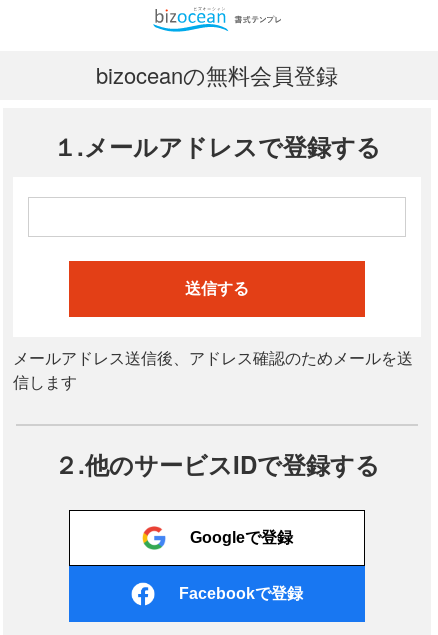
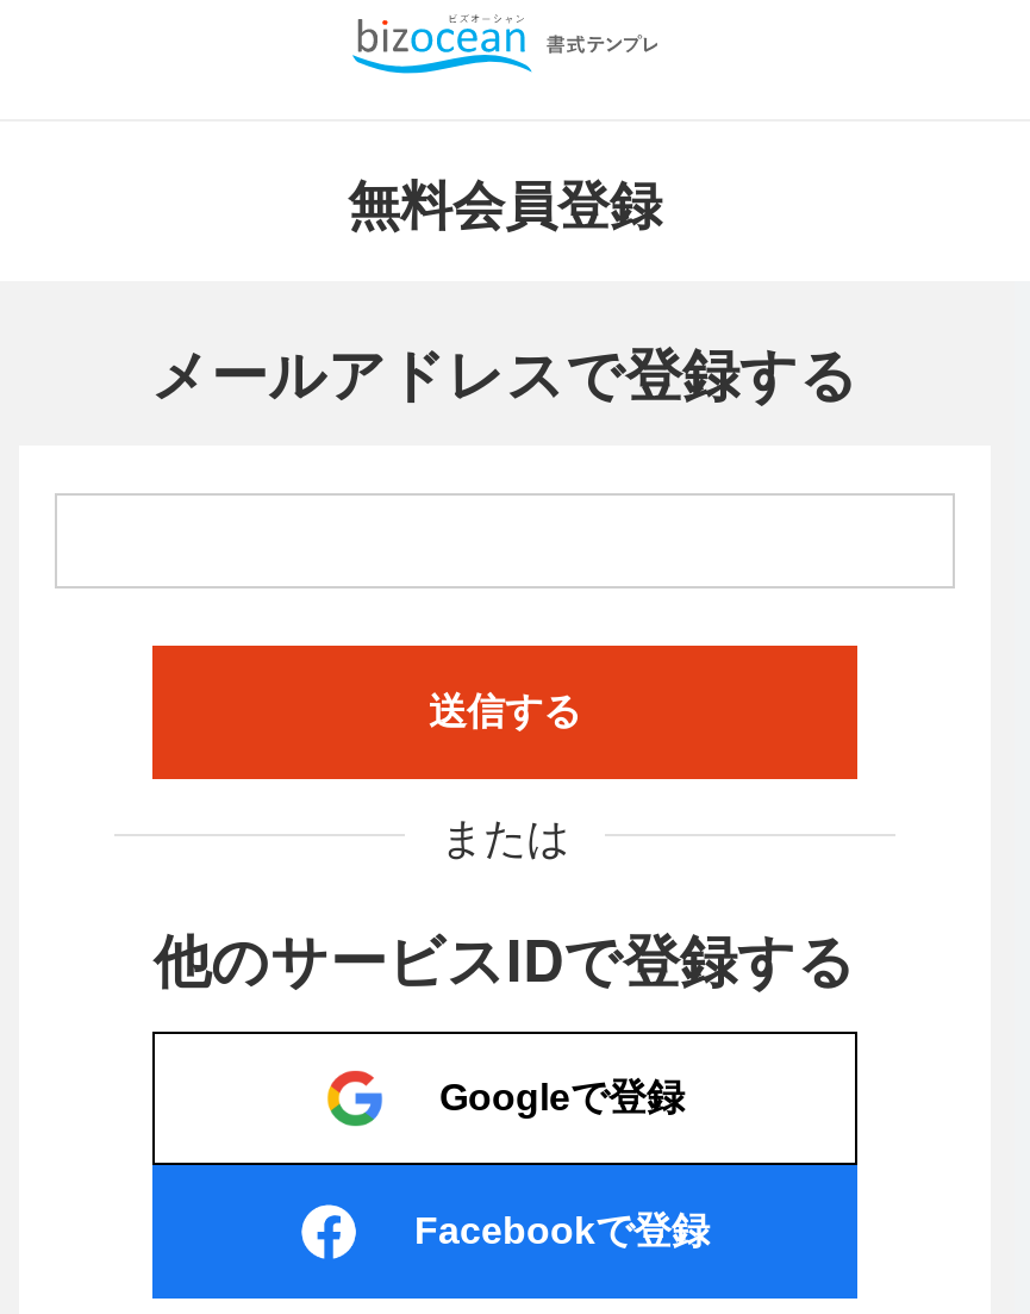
- bizoceanの無料会員登録
+ 無料会員登録

- １.メールアドレスで登録する
+ メールアドレスで登録する

- メールアドレス送信後、アドレス確認のためメールを送
- 信します
+ または

- ２.他のサービスIDで登録する
+ 他のサービスIDで登録する
